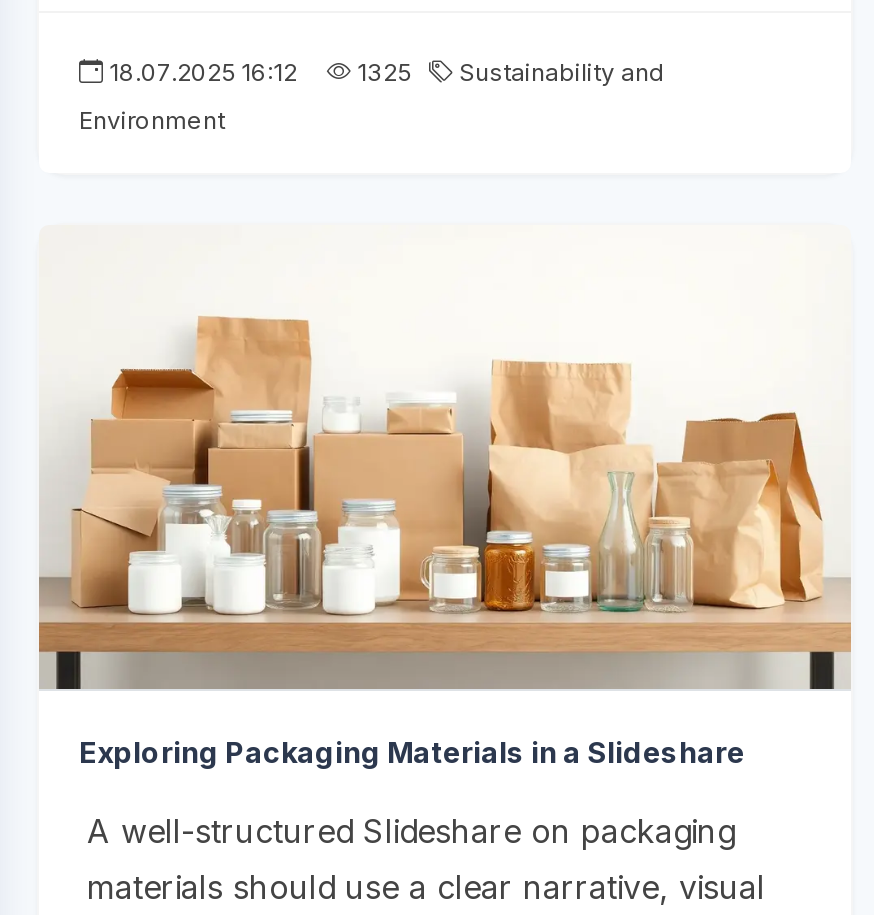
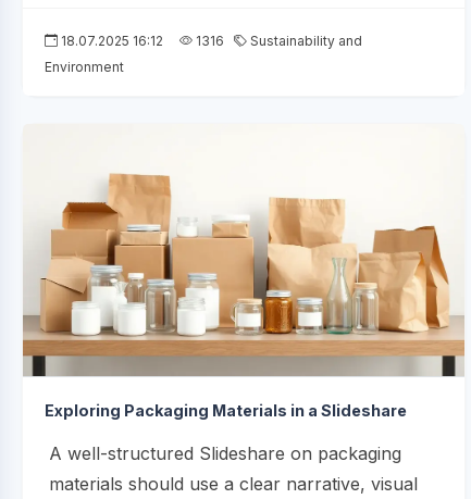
- 18.07.2025 16:12 1325 Sustainability and
+ 18.07.2025 16:12 1316 Sustainability and
